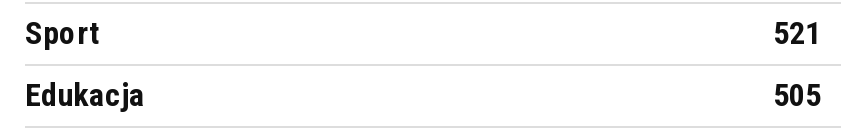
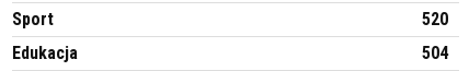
- 521
+ 520

- 505
+ 504
